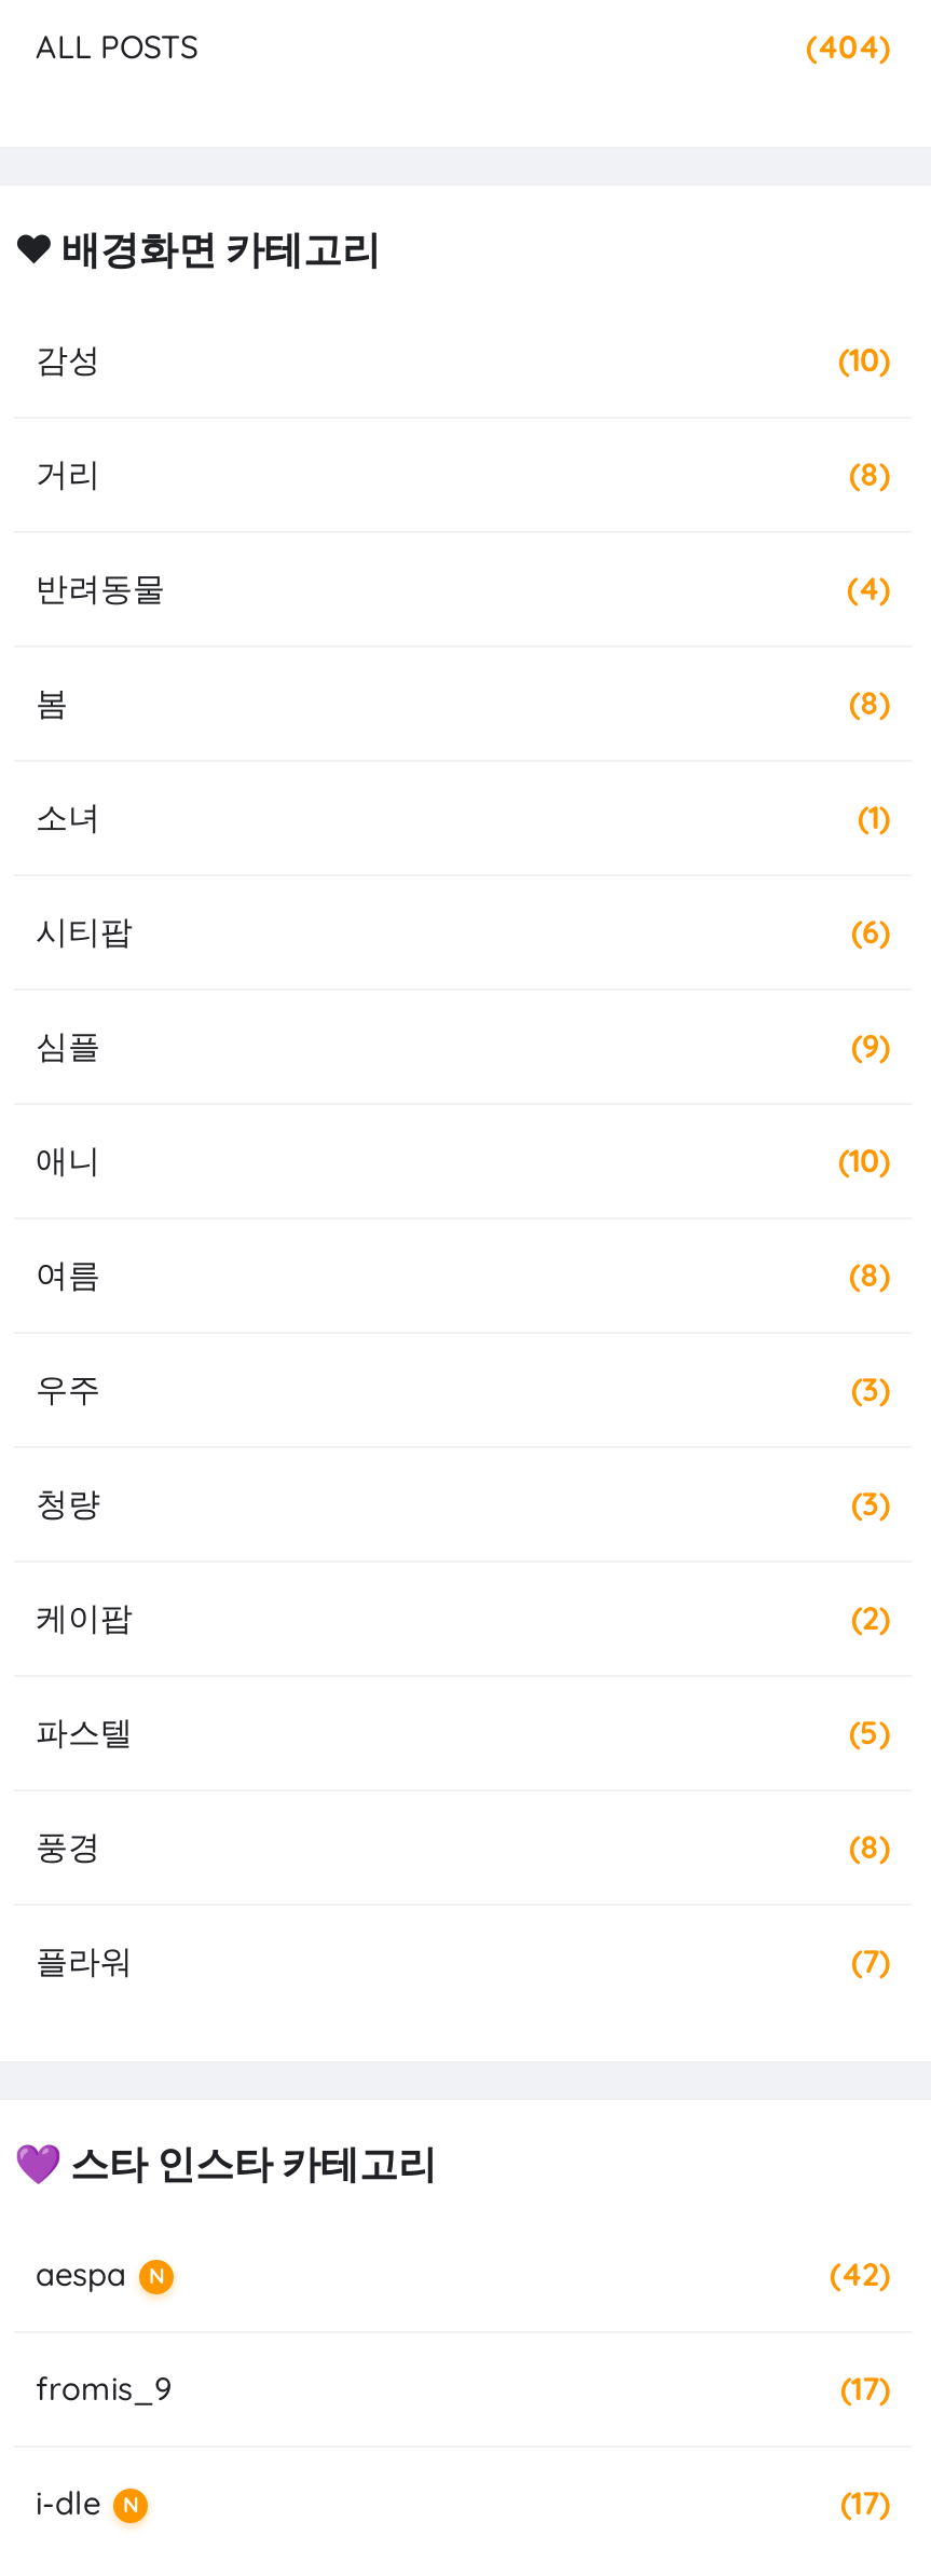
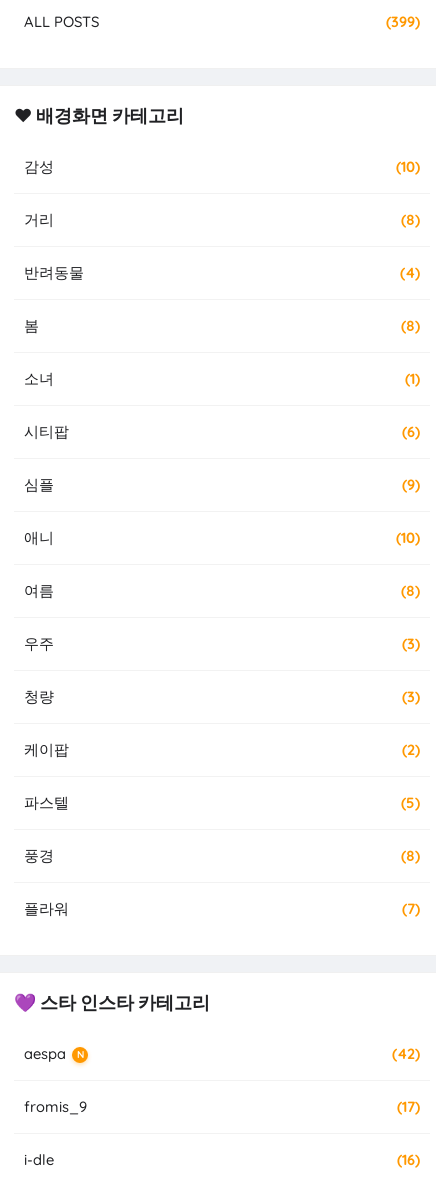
- (404)
+ (399)

- N
- (17)
+ (16)
